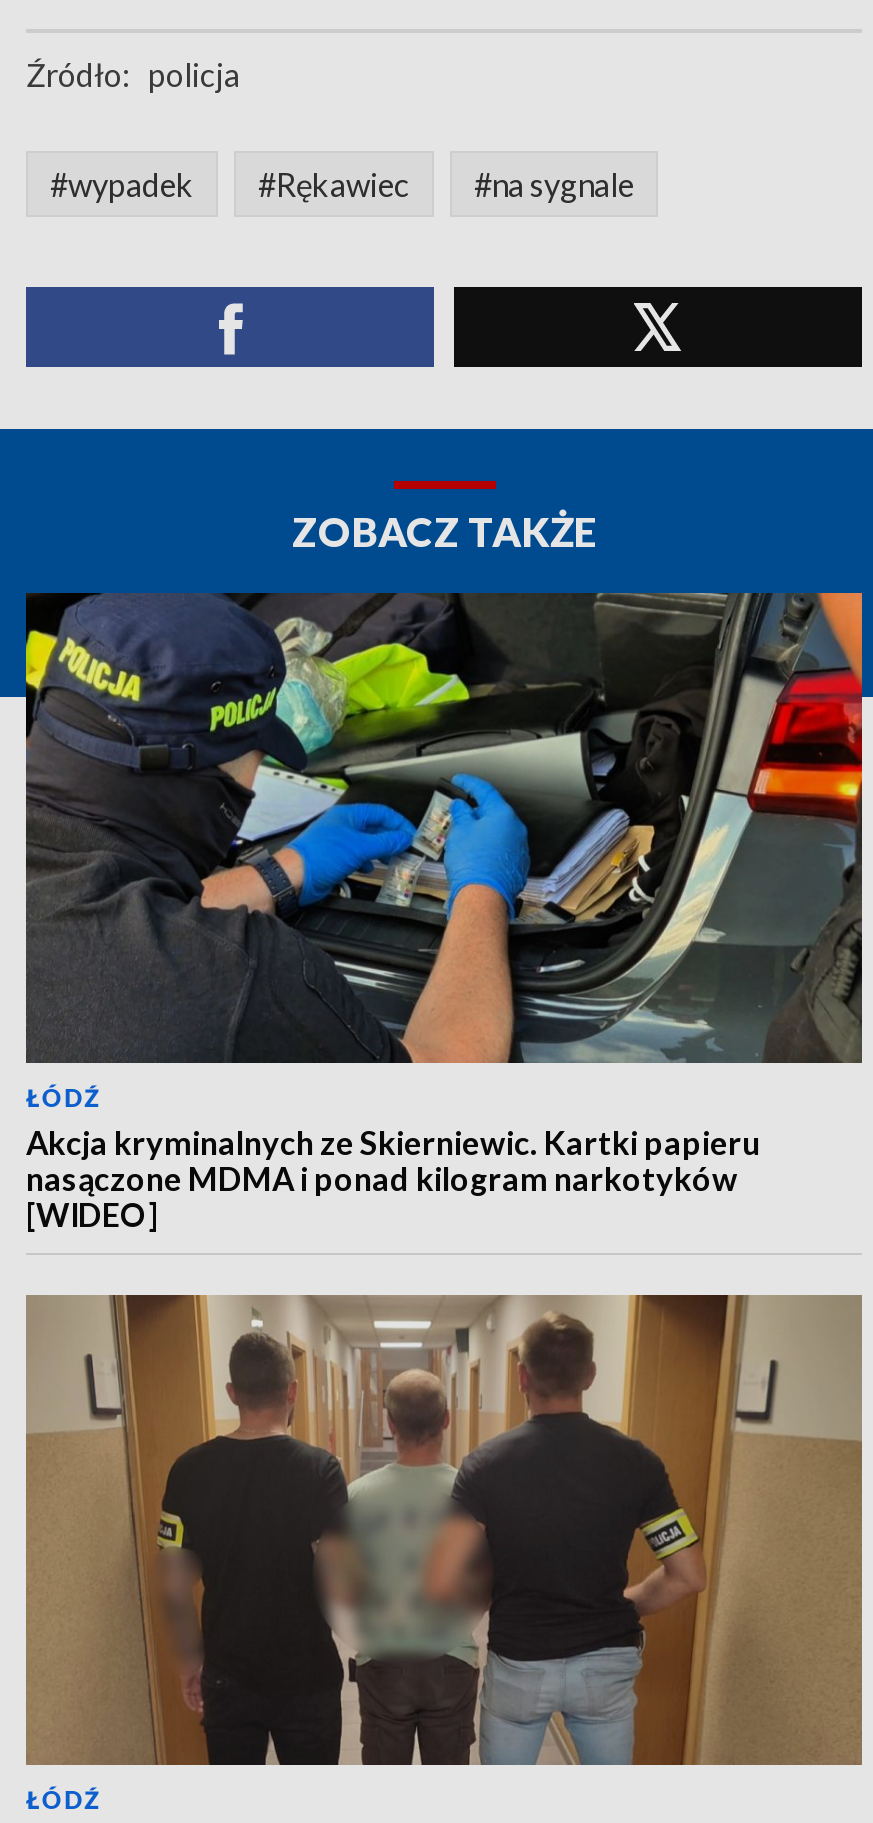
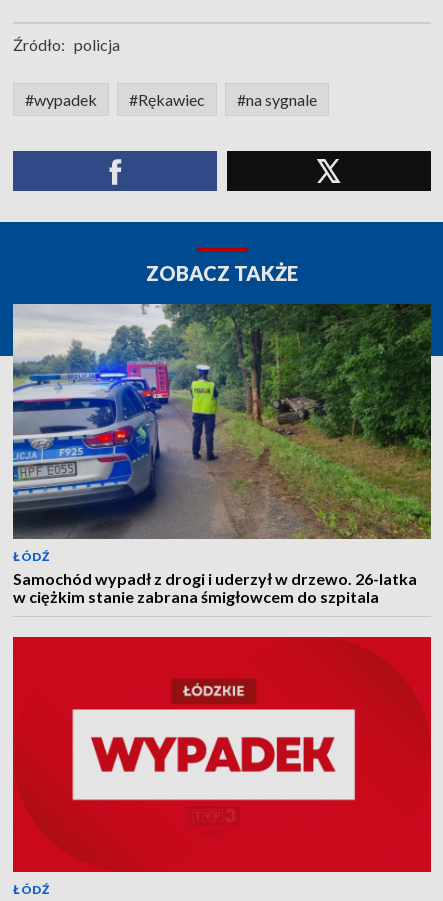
- [image]
- Akcja kryminalnych ze Skierniewic. Kartki papieru
- nasączone MDMA i ponad kilogram narkotyków
- [WIDEO]
+ [image]
+ Samochód wypadł z drogi i uderzył w drzewo. 26-latka
+ w ciężkim stanie zabrana śmigłowcem do szpitala

- [image]
+ [image]
